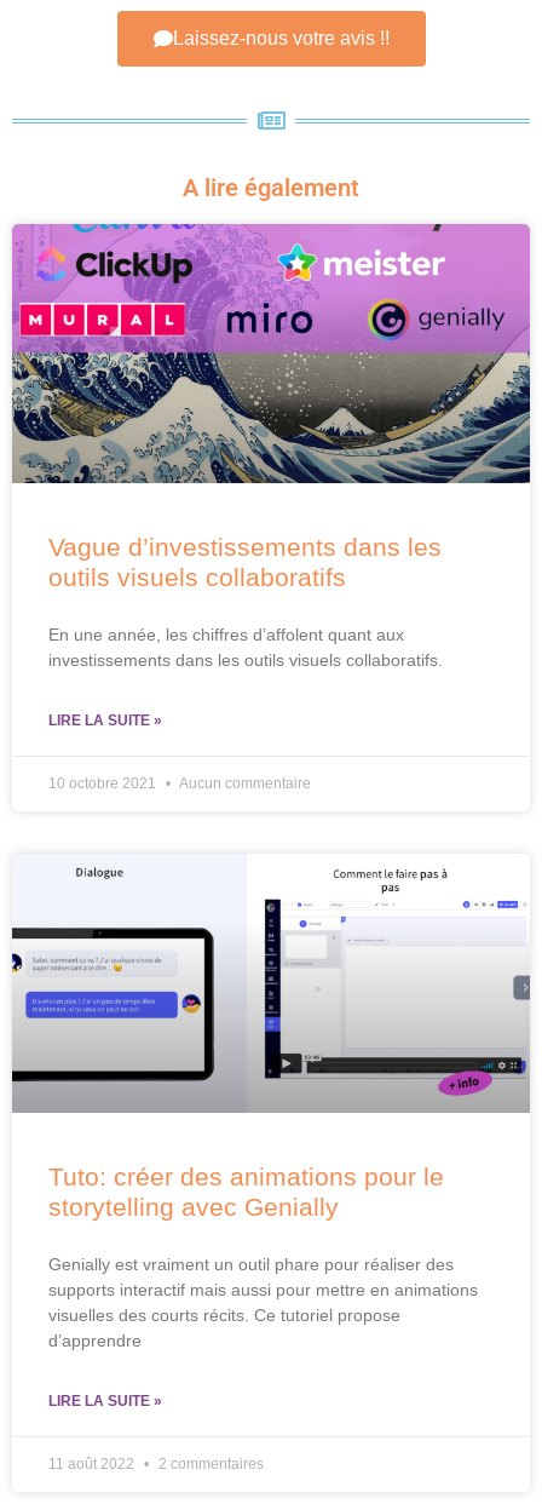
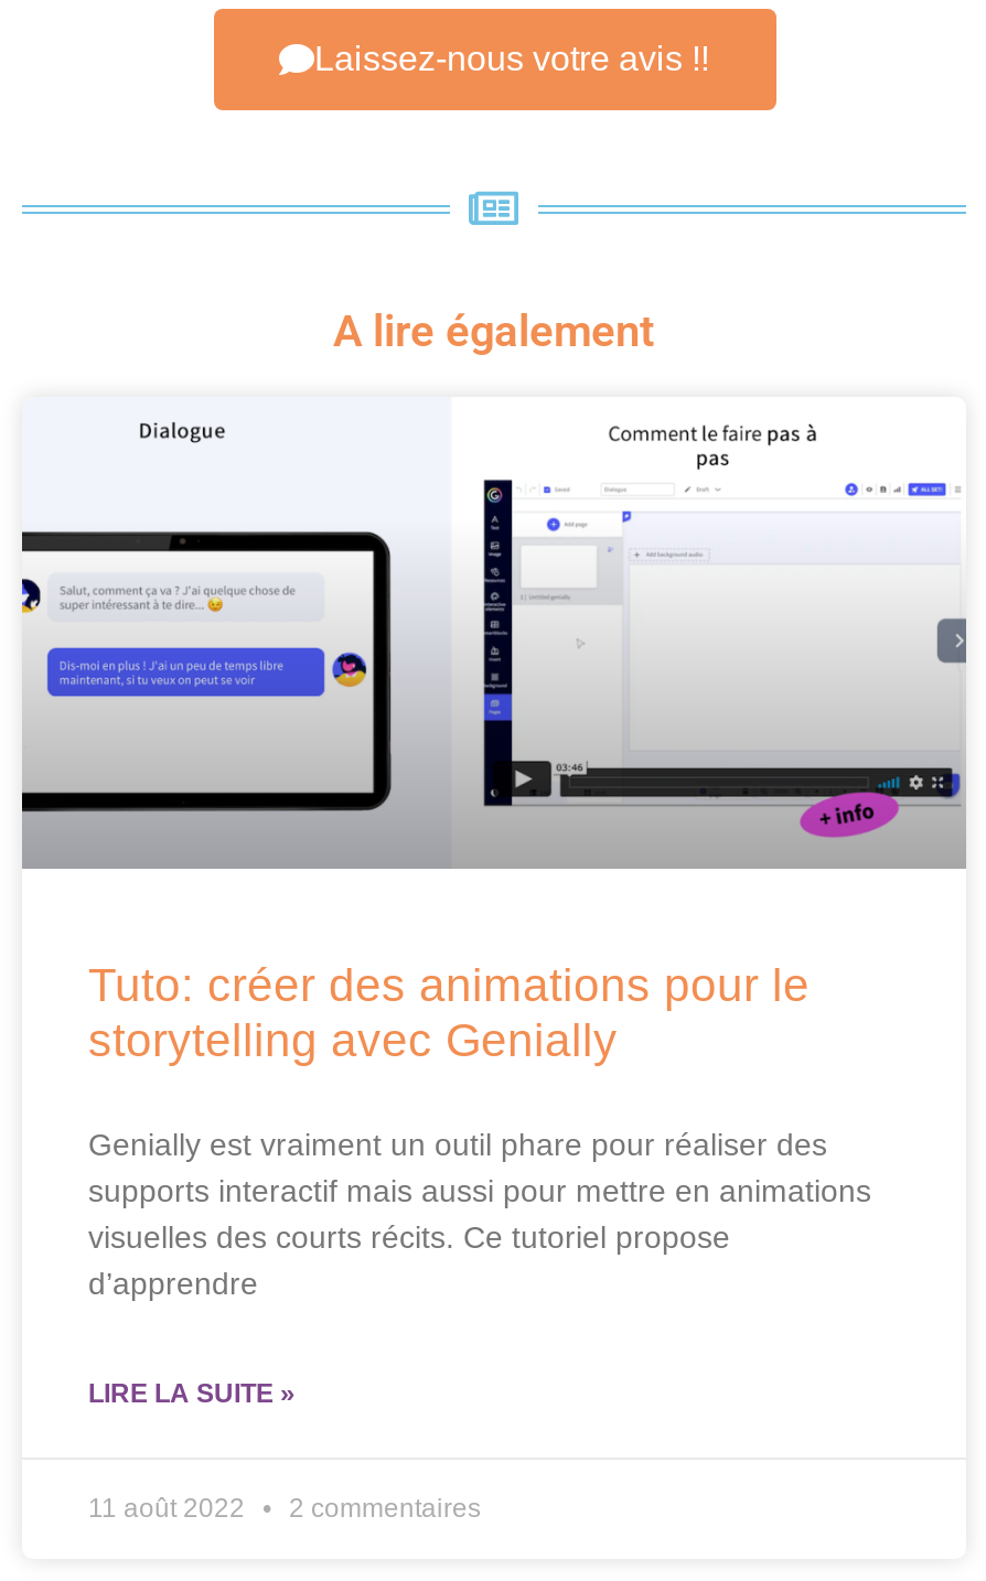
- [image]

- Vague d’investissements dans les
- outils visuels collaboratifs
- En une année, les chiffres d’affolent quant aux
- investissements dans les outils visuels collaboratifs.
- LIRE LA SUITE »

- 10 octobre 2021
- Aucun commentaire
